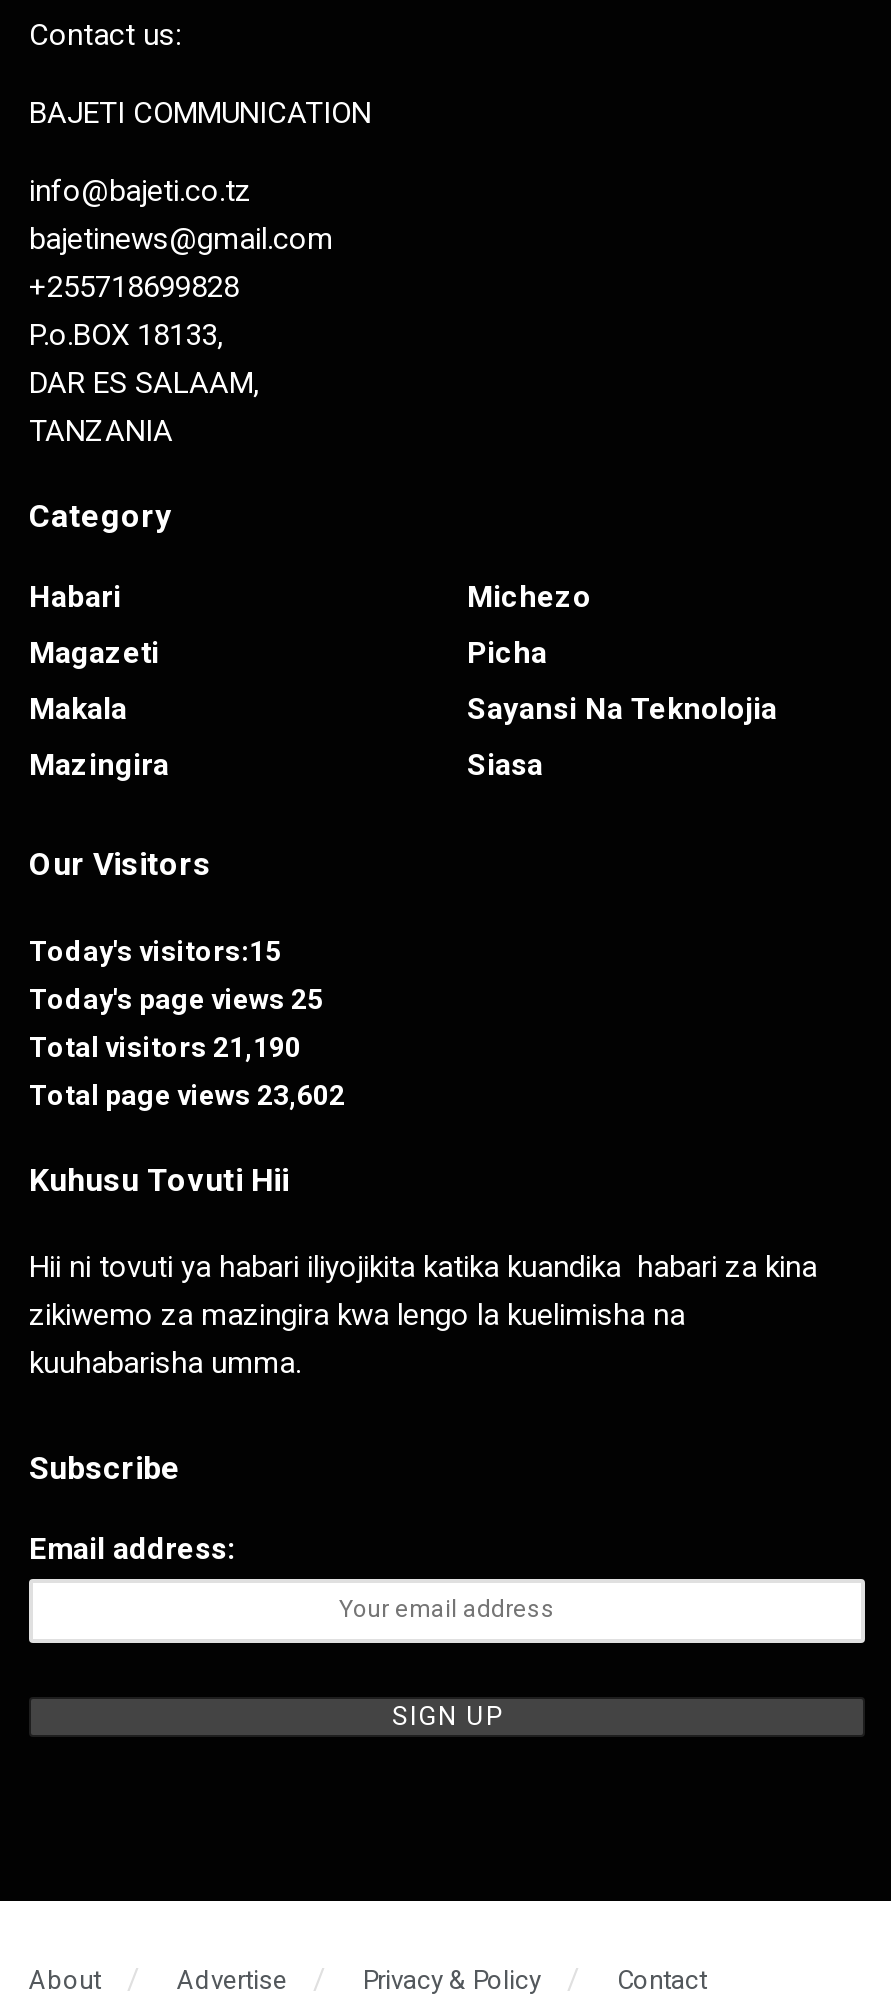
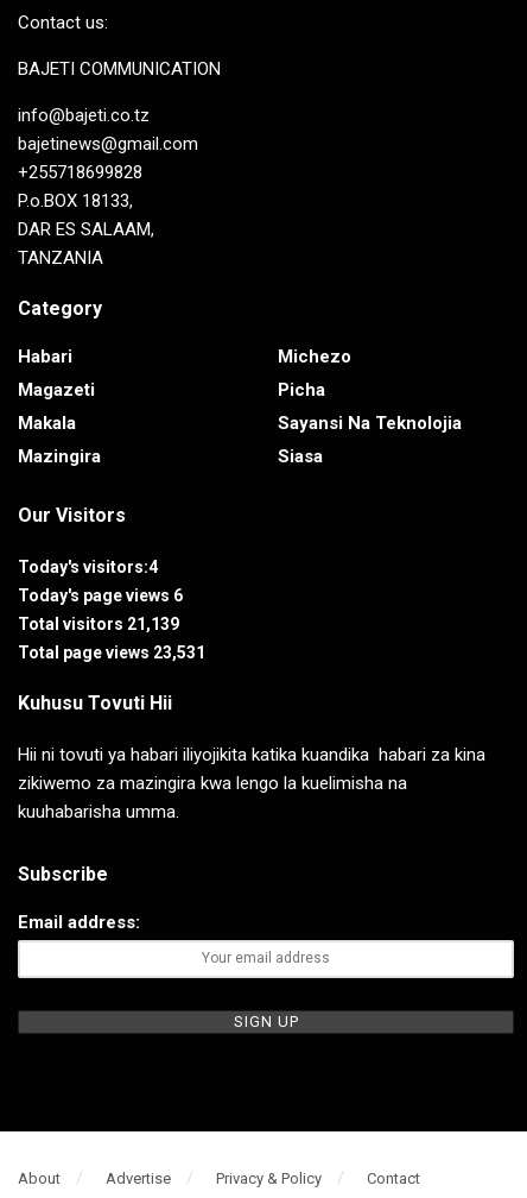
- Today's visitors:15
+ Today's visitors:4

- Today's page views 25
+ Today's page views 6

- Total visitors 21,190
+ Total visitors 21,139

- Total page views 23,602
+ Total page views 23,531
